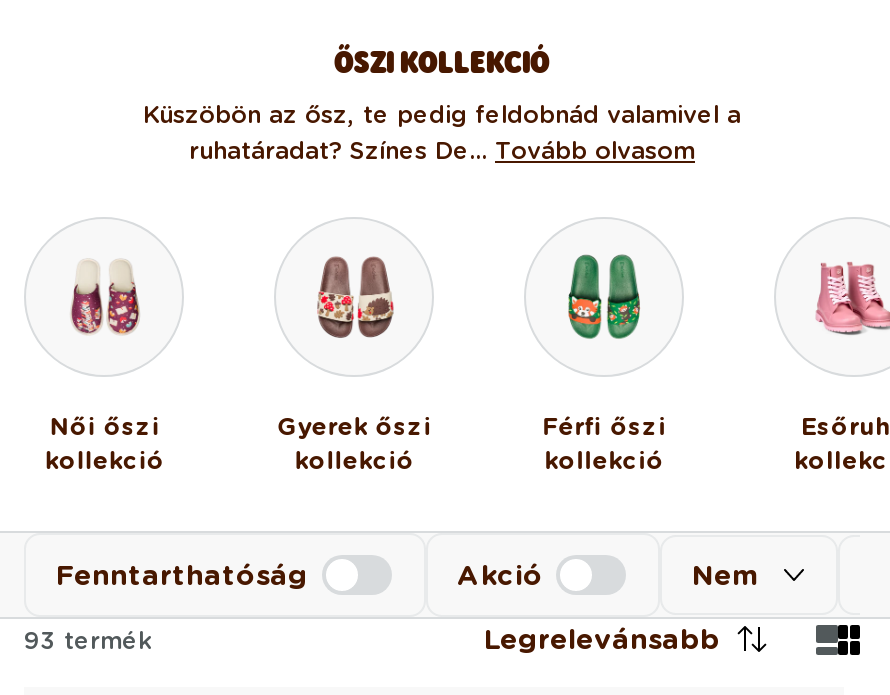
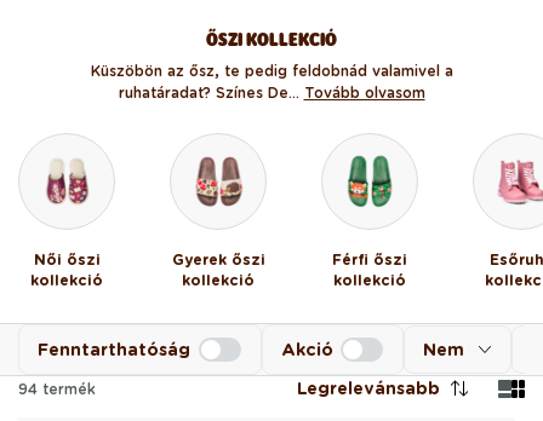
- 93 termék
+ 94 termék
